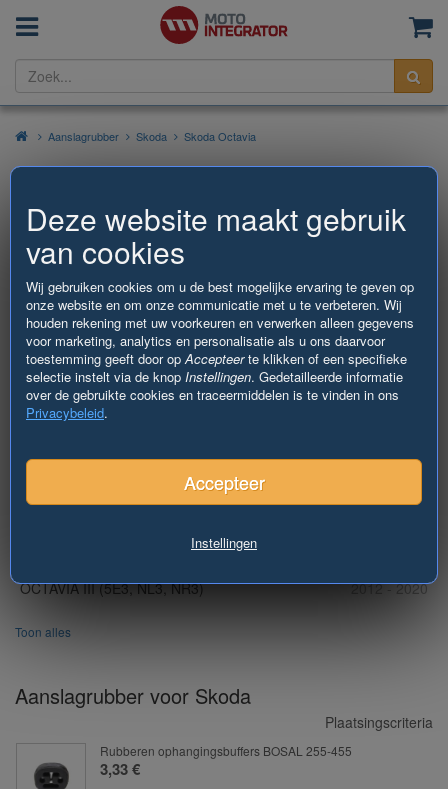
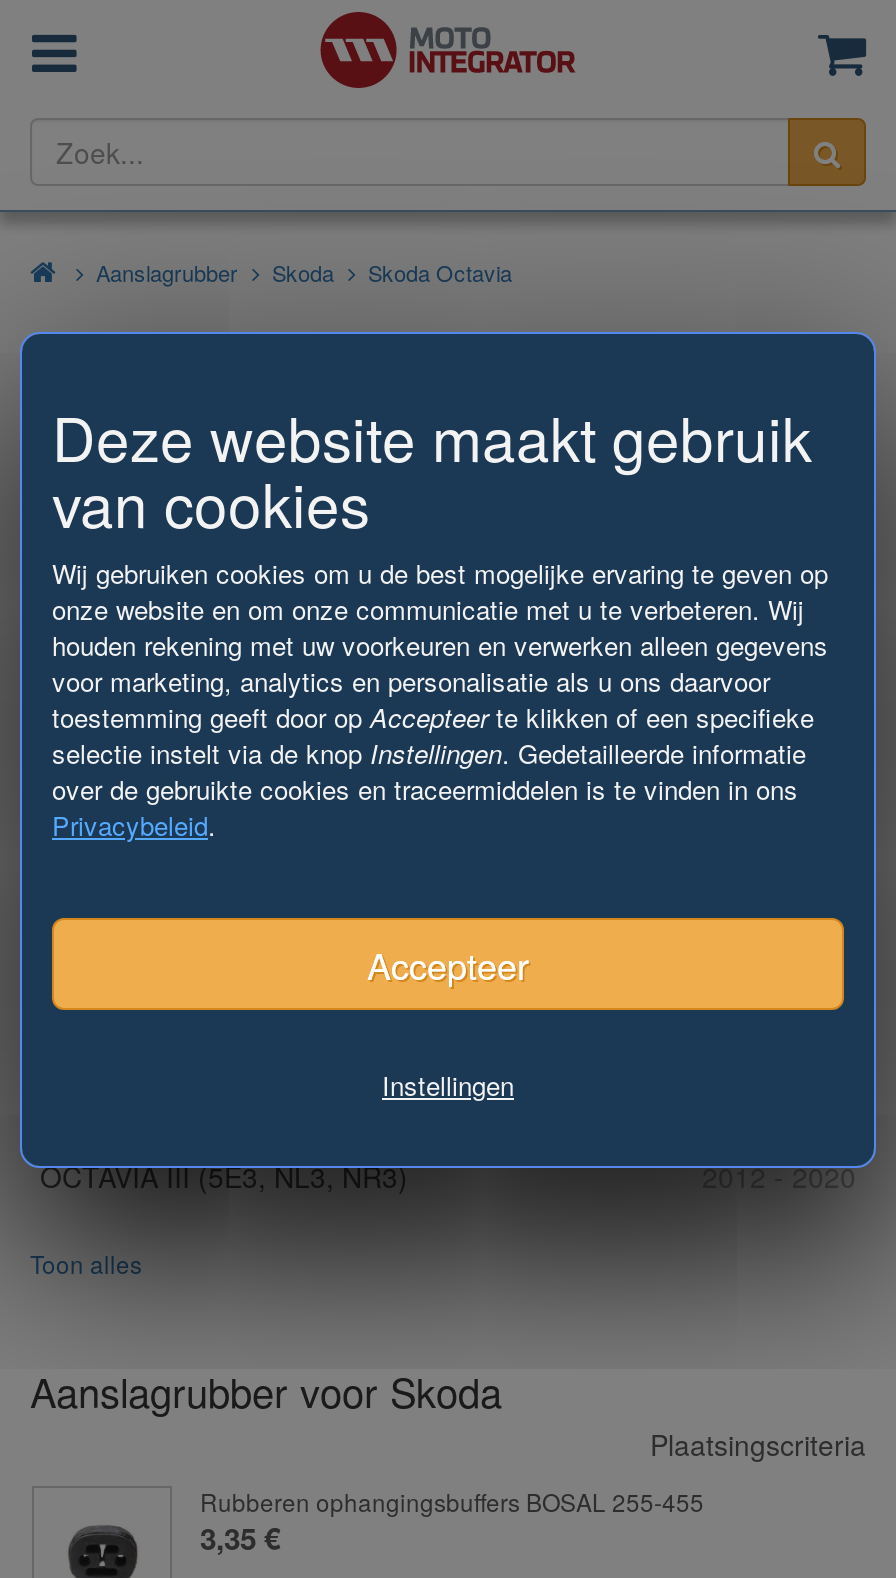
- 3,33 €
+ 3,35 €
